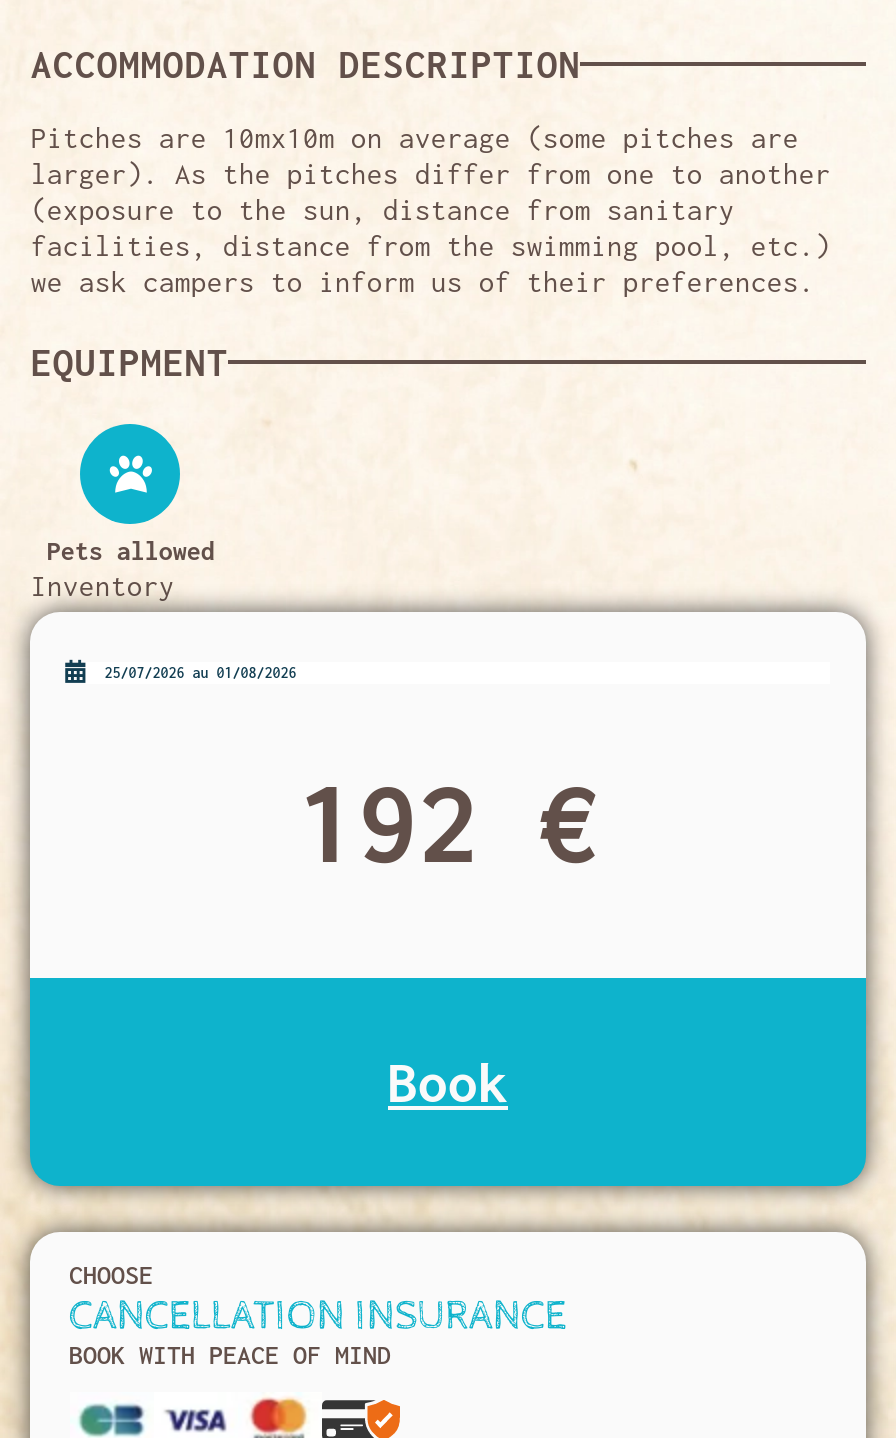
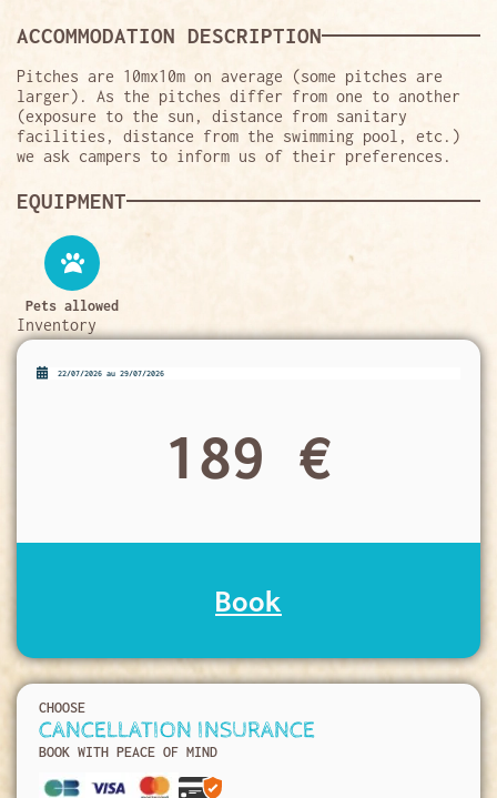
- 192 €
+ 189 €
